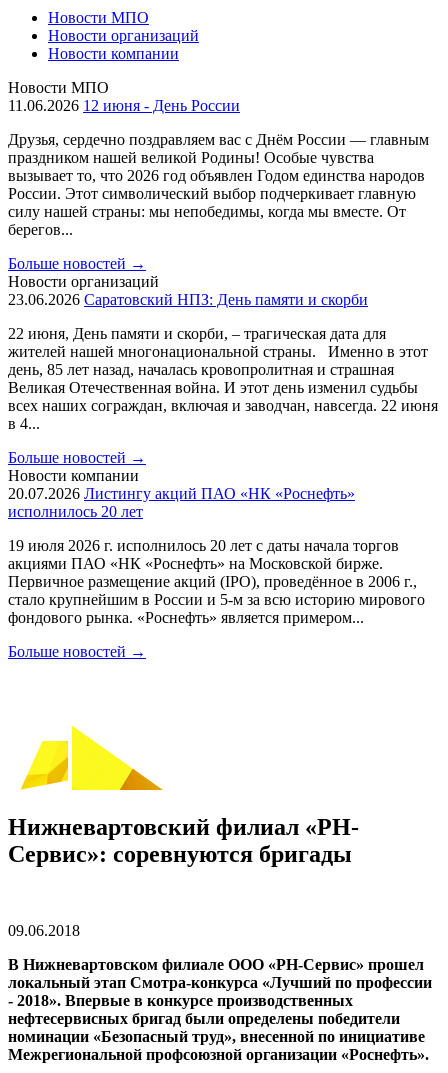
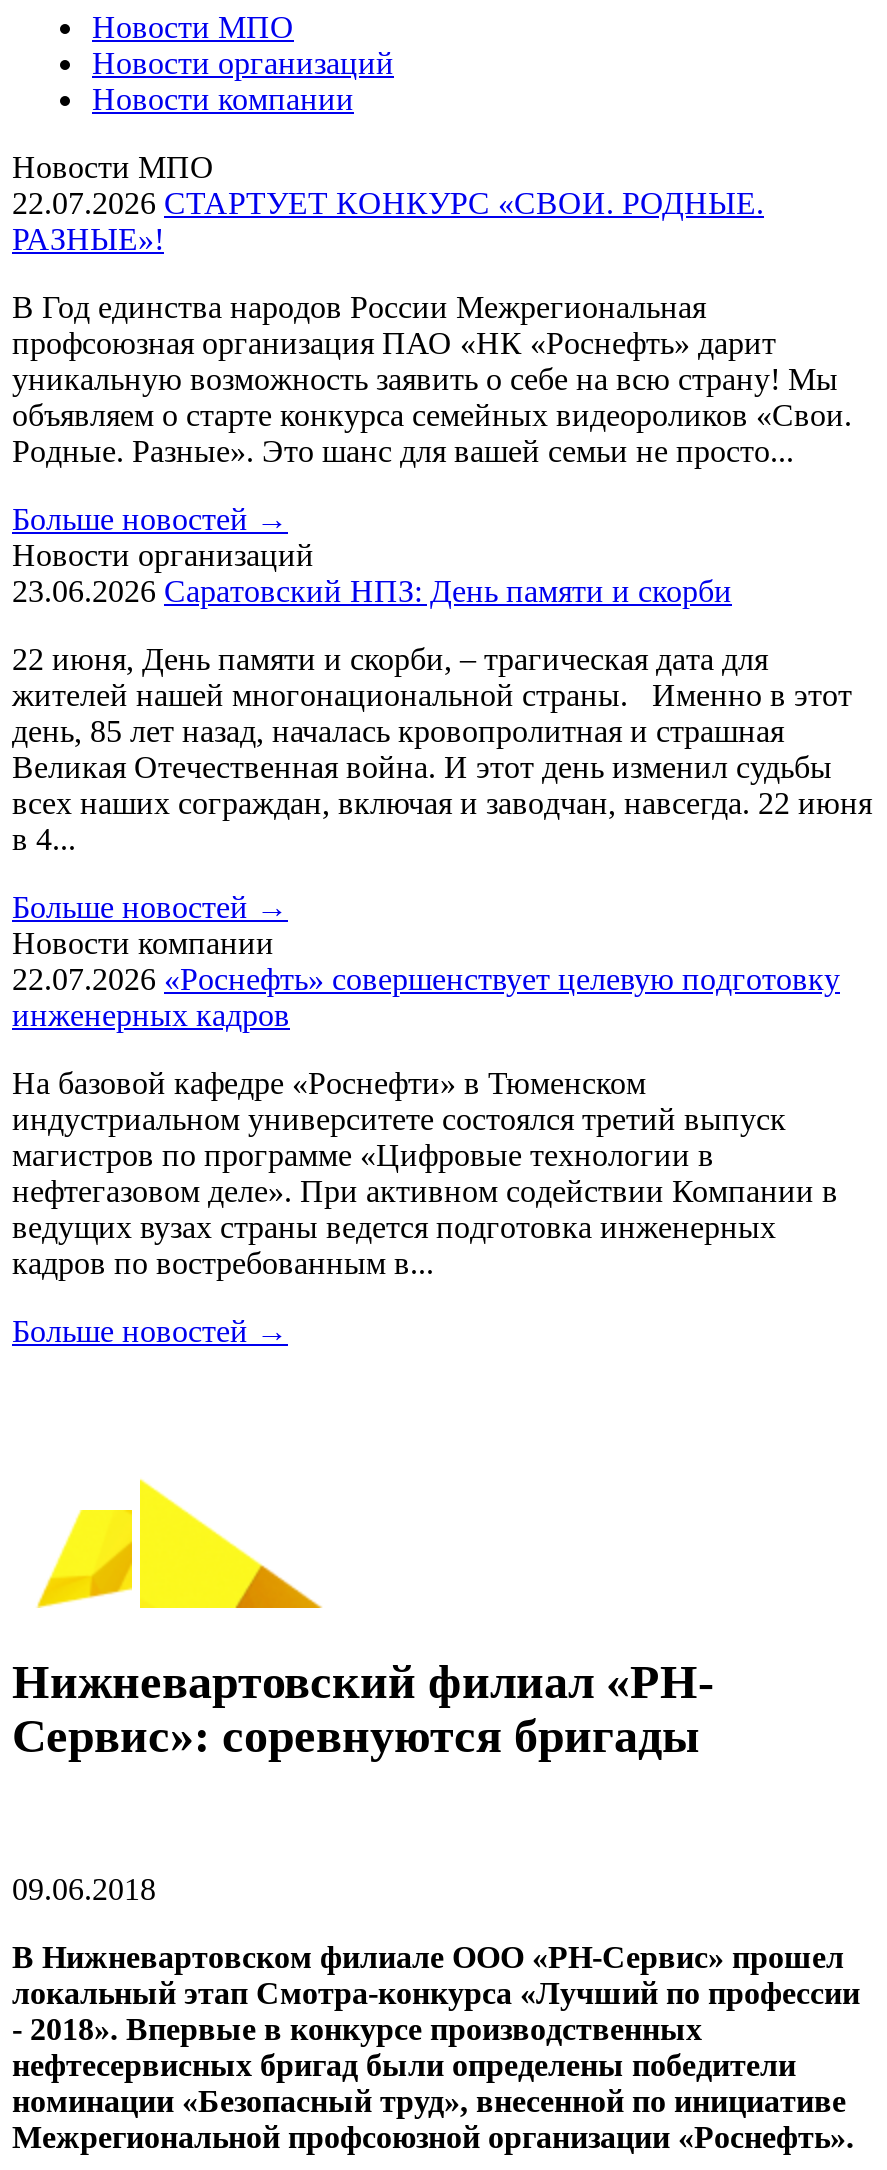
- 11.06.2026 12 июня - День России
+ 22.07.2026 СТАРТУЕТ КОНКУРС «СВОИ. РОДНЫЕ.
+ РАЗНЫЕ»!

- Друзья, сердечно поздравляем вас с Днём России — главным
- праздником нашей великой Родины! Особые чувства
- вызывает то, что 2026 год объявлен Годом единства народов
- России. Этот символический выбор подчеркивает главную
- силу нашей страны: мы непобедимы, когда мы вместе. От
- берегов...
+ В Год единства народов России Межрегиональная
+ профсоюзная организация ПАО «НК «Роснефть» дарит
+ уникальную возможность заявить о себе на всю страну! Мы
+ объявляем о старте конкурса семейных видеороликов «Свои.
+ Родные. Разные». Это шанс для вашей семьи не просто...

- 20.07.2026 Листингу акций ПАО «НК «Роснефть»
- исполнилось 20 лет
+ 22.07.2026 «Роснефть» совершенствует целевую подготовку
+ инженерных кадров

- 19 июля 2026 г. исполнилось 20 лет с даты начала торгов
- акциями ПАО «НК «Роснефть» на Московской бирже.
- Первичное размещение акций (IPO), проведённое в 2006 г.,
- стало крупнейшим в России и 5-м за всю историю мирового
- фондового рынка. «Роснефть» является примером...
+ На базовой кафедре «Роснефти» в Тюменском
+ индустриальном университете состоялся третий выпуск
+ магистров по программе «Цифровые технологии в
+ нефтегазовом деле». При активном содействии Компании в
+ ведущих вузах страны ведется подготовка инженерных
+ кадров по востребованным в...
